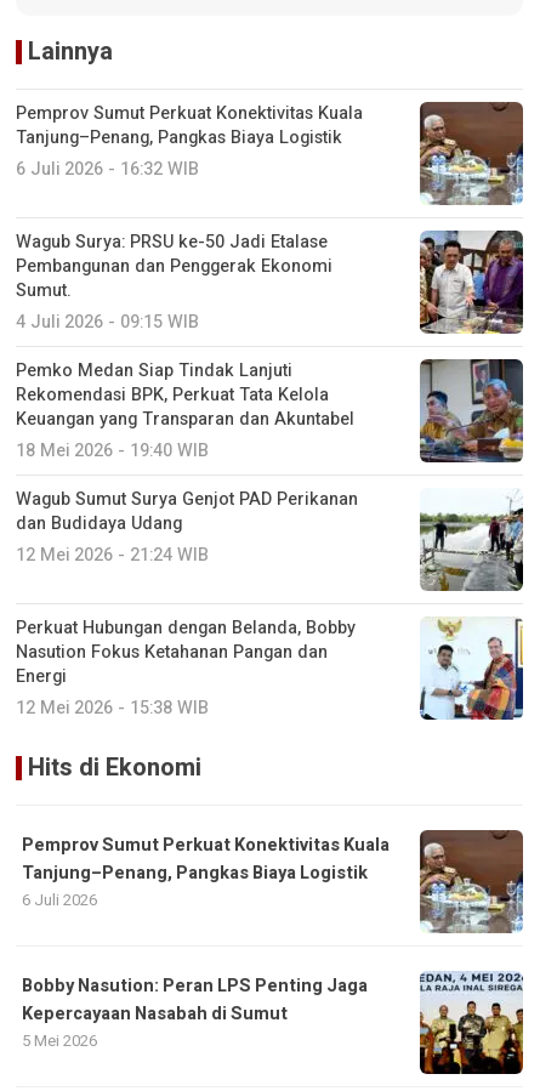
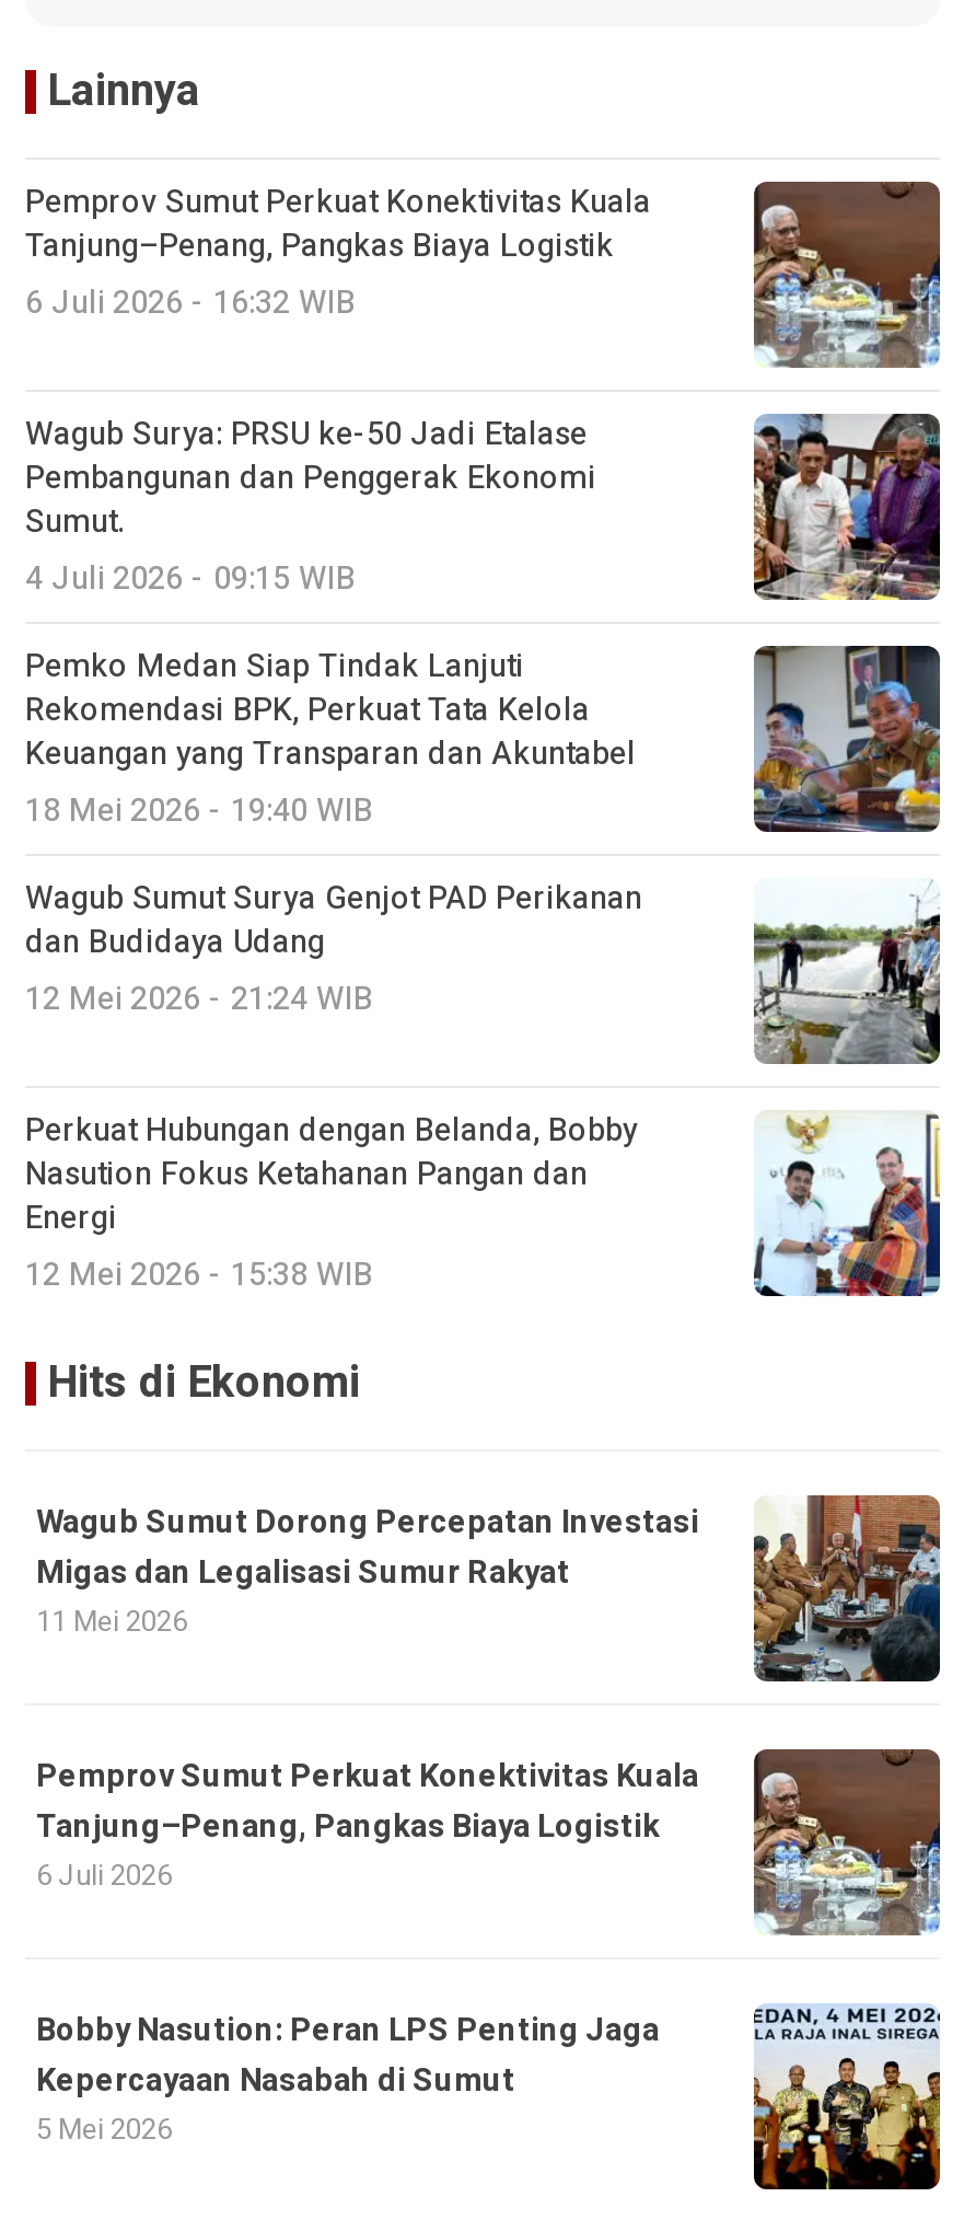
+ [image]
+ Wagub Sumut Dorong Percepatan Investasi
+ Migas dan Legalisasi Sumur Rakyat
+ 11 Mei 2026
